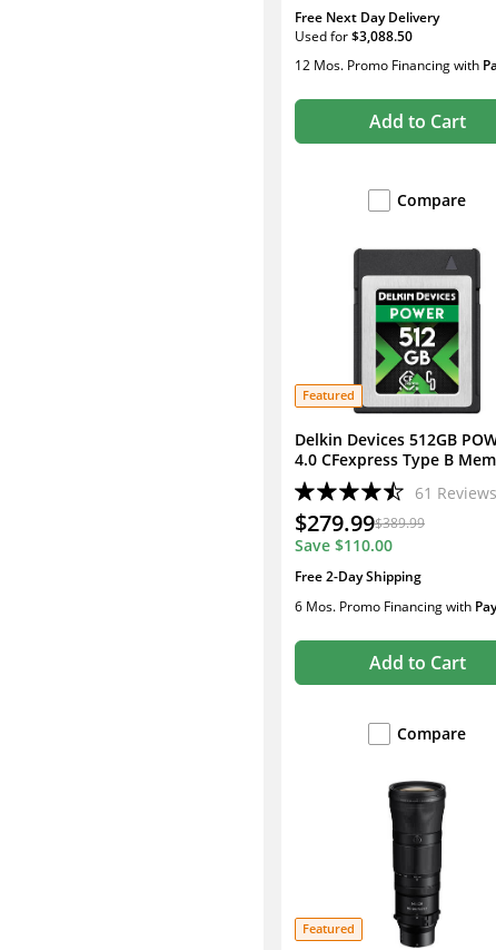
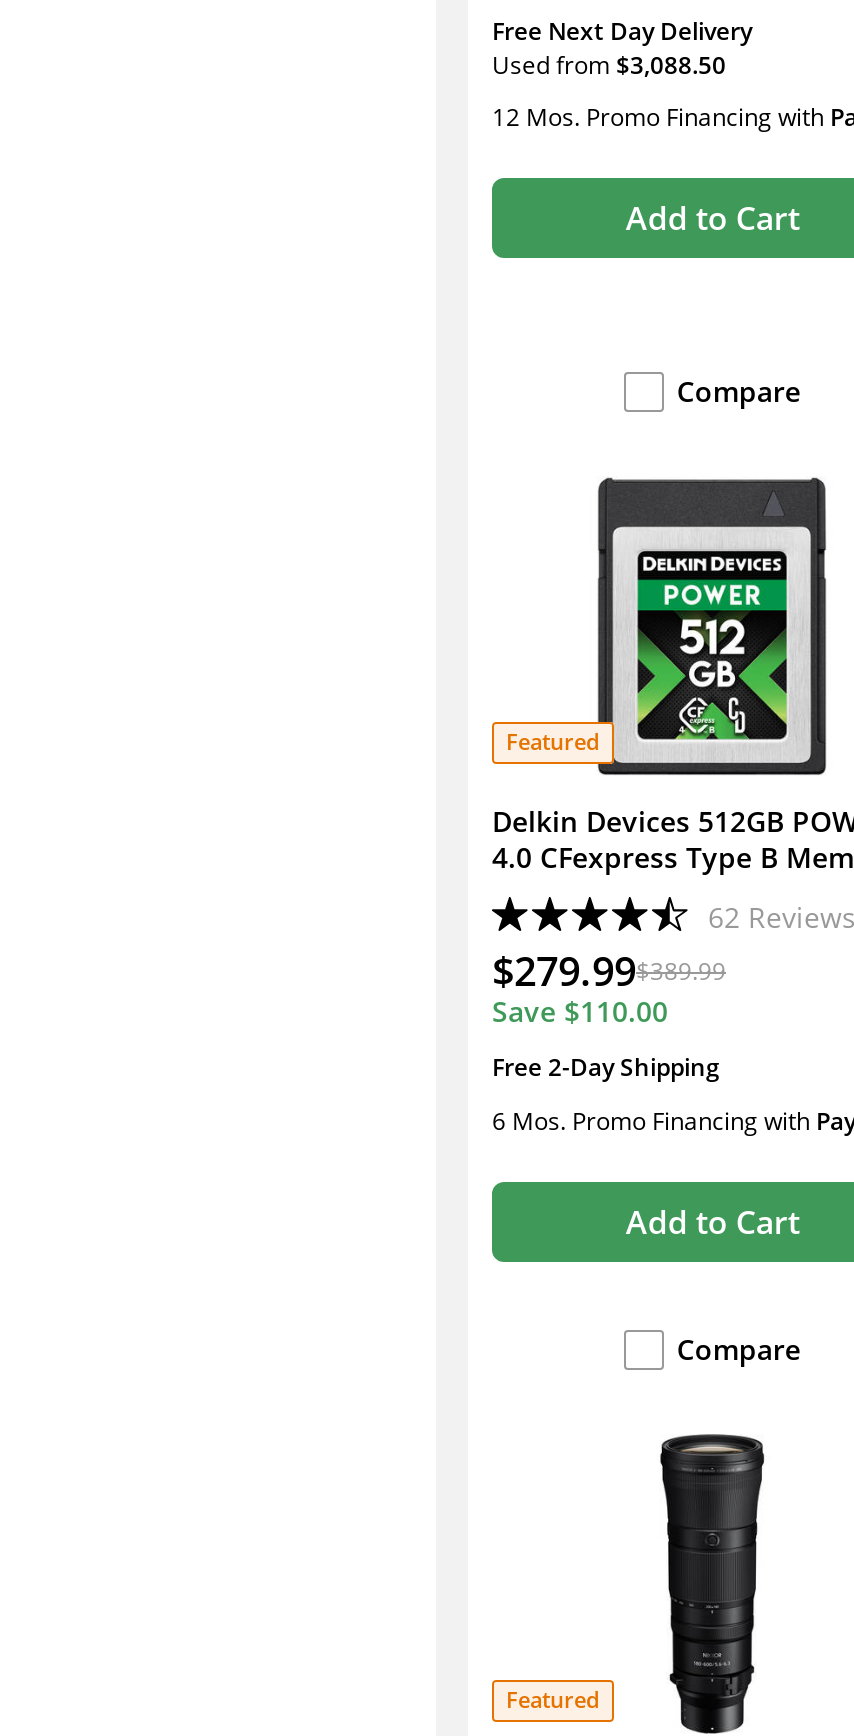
- Used for $3,088.50
+ Used from $3,088.50

- 61 Reviews
+ 62 Reviews
